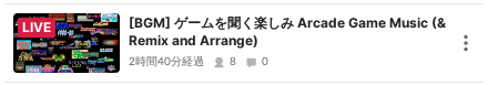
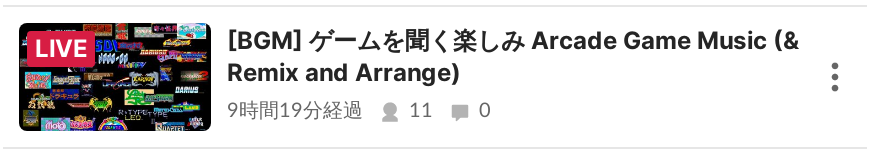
- 2時間40分経過
+ 9時間19分経過

- 8
+ 11
